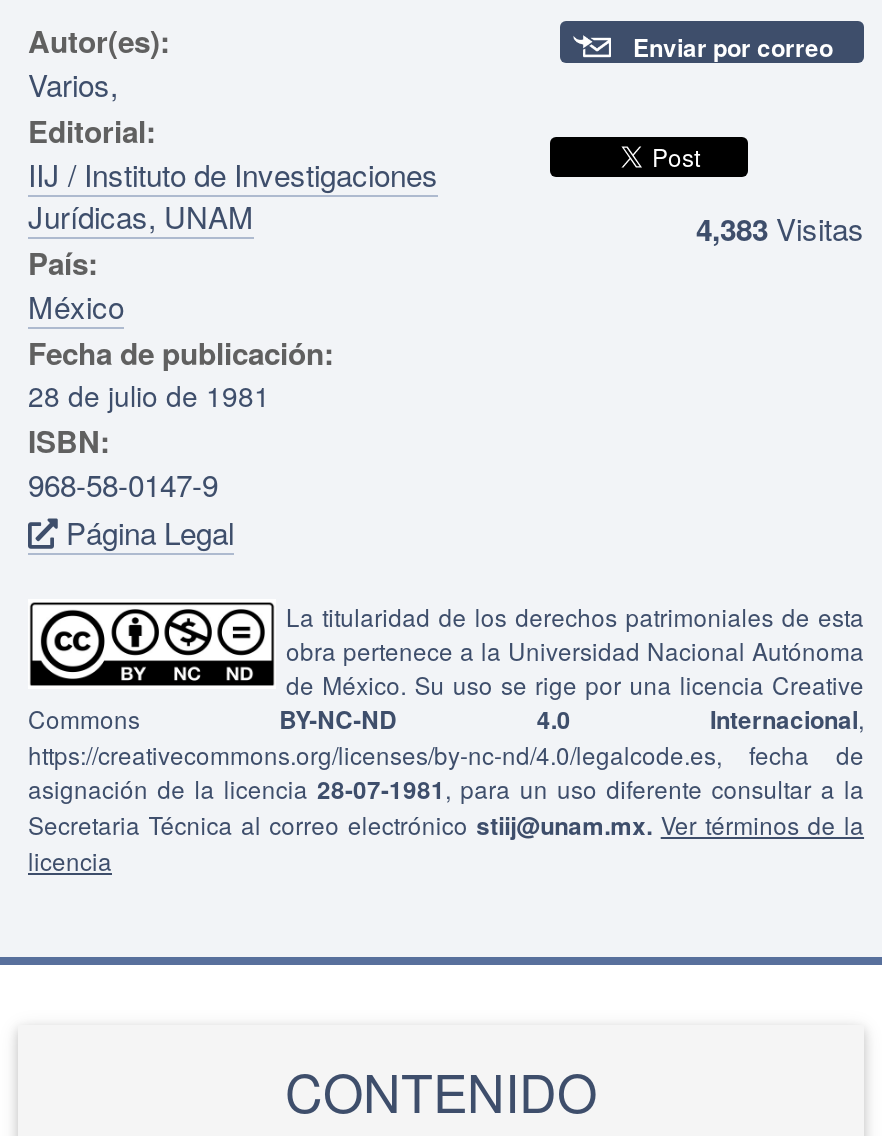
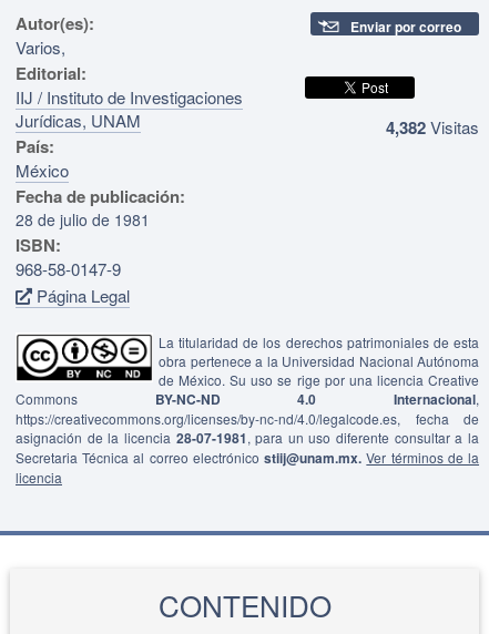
- 4,383 Visitas
+ 4,382 Visitas
